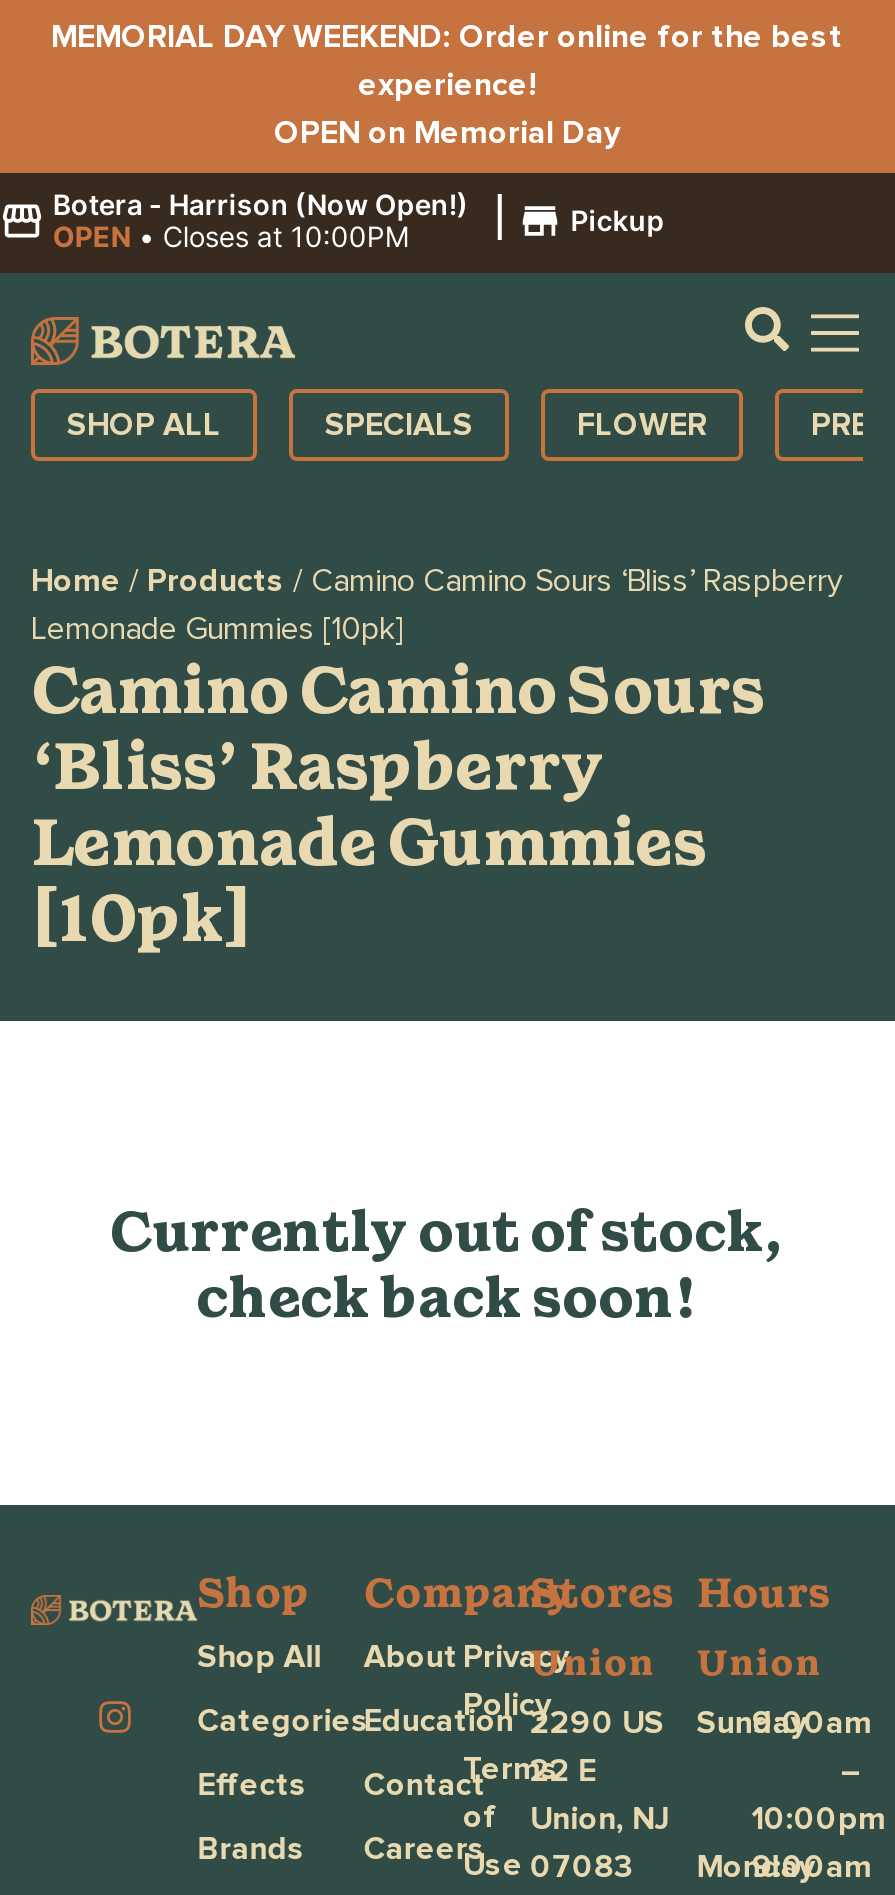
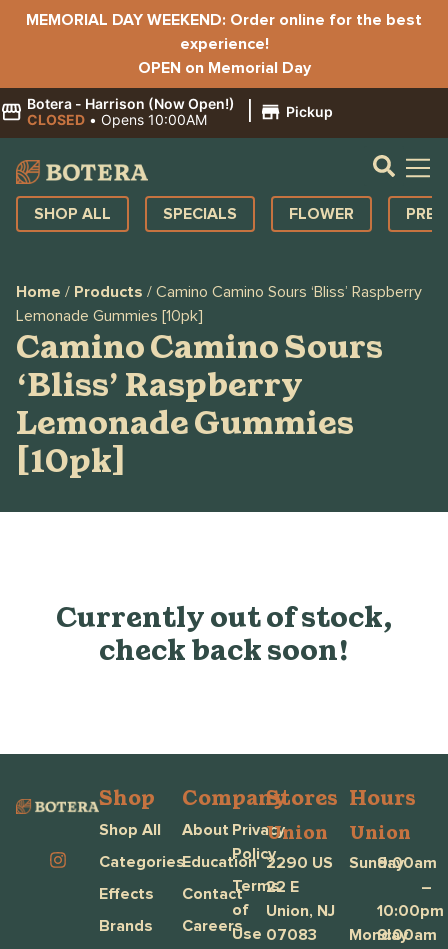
- OPEN • Closes at 10:00PM
+ CLOSED • Opens 10:00AM
